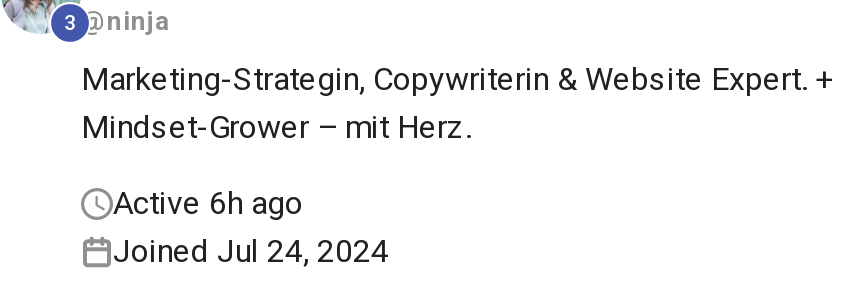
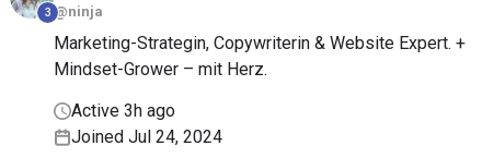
- Active 6h ago
+ Active 3h ago
